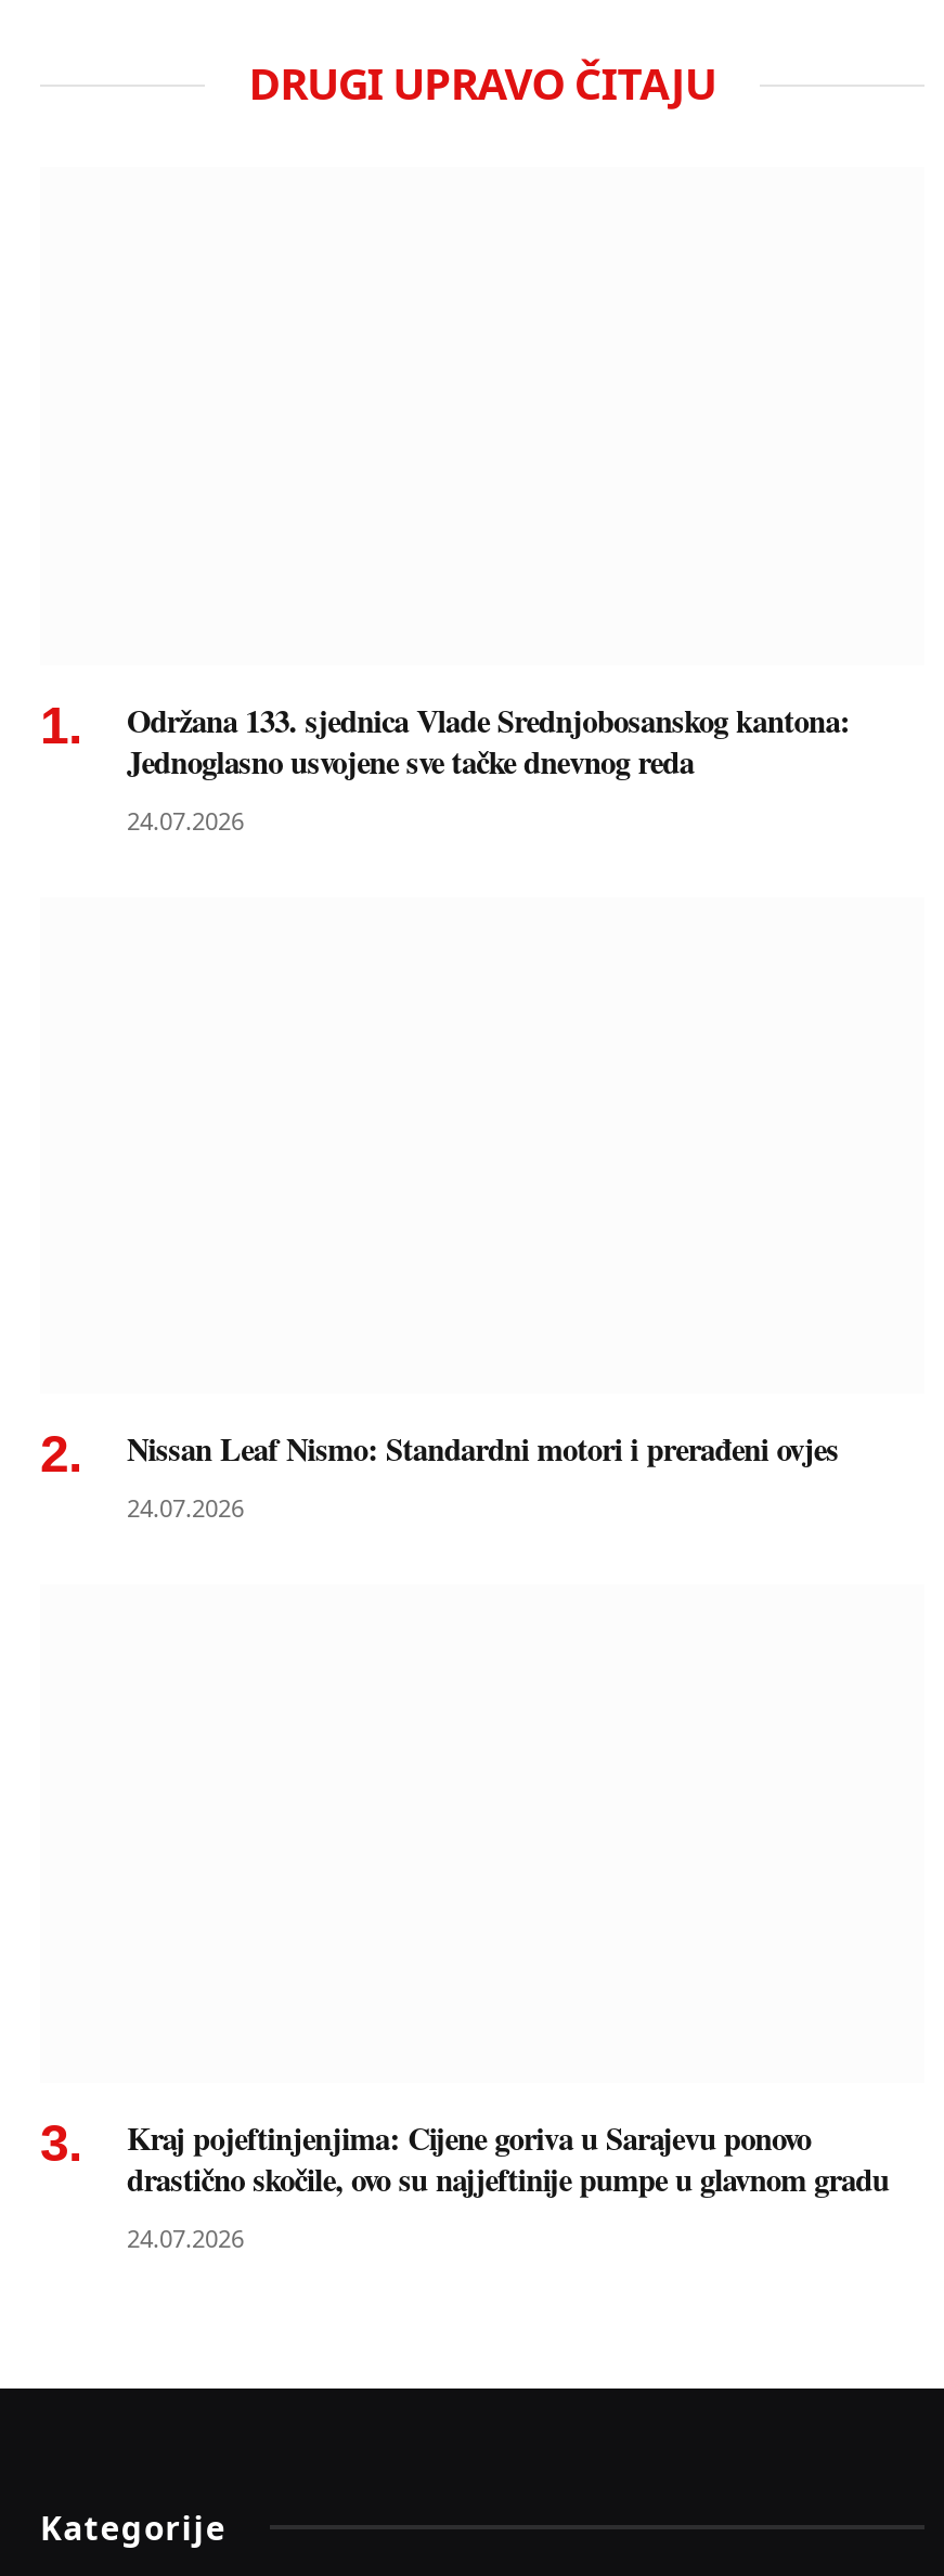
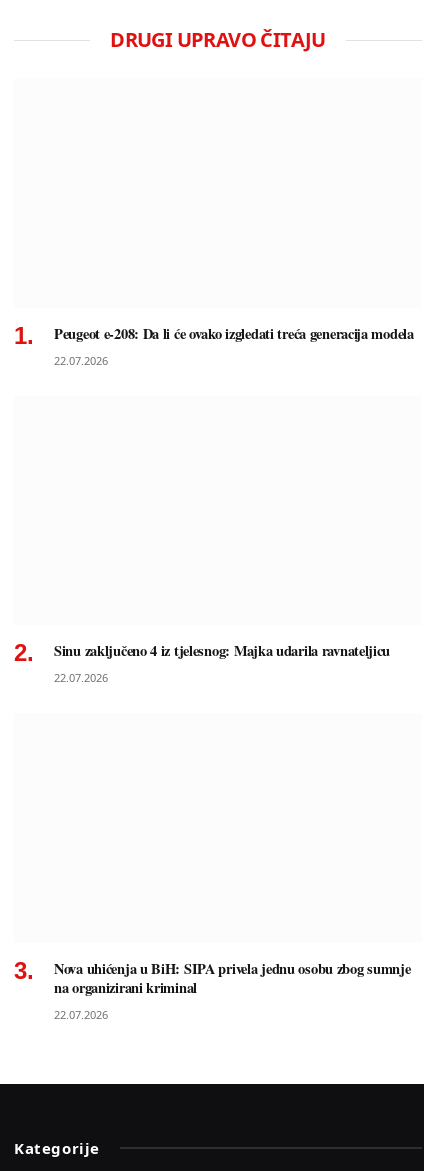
- Održana 133. sjednica Vlade Srednjobosanskog kantona:
- Jednoglasno usvojene sve tačke dnevnog reda
- 24.07.2026
+ Peugeot e-208: Da li će ovako izgledati treća generacija modela
+ 22.07.2026

- Nissan Leaf Nismo: Standardni motori i prerađeni ovjes
- 24.07.2026
+ Sinu zaključeno 4 iz tjelesnog: Majka udarila ravnateljicu
+ 22.07.2026

- Kraj pojeftinjenjima: Cijene goriva u Sarajevu ponovo
- drastično skočile, ovo su najjeftinije pumpe u glavnom gradu
- 24.07.2026
+ Nova uhićenja u BiH: SIPA privela jednu osobu zbog sumnje
+ na organizirani kriminal
+ 22.07.2026
